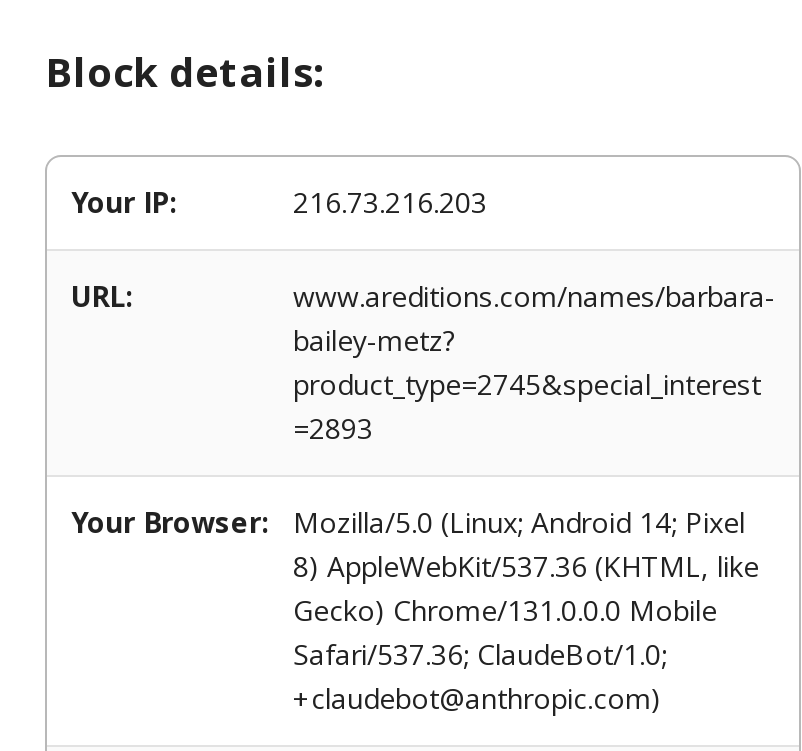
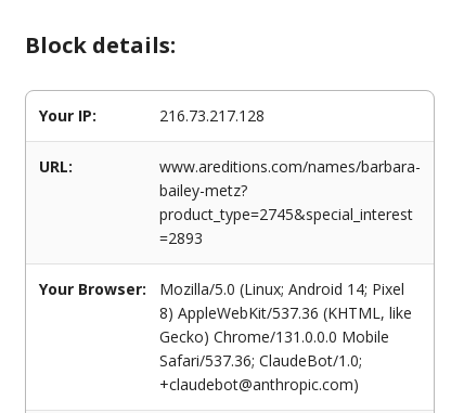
- 216.73.216.203
+ 216.73.217.128
